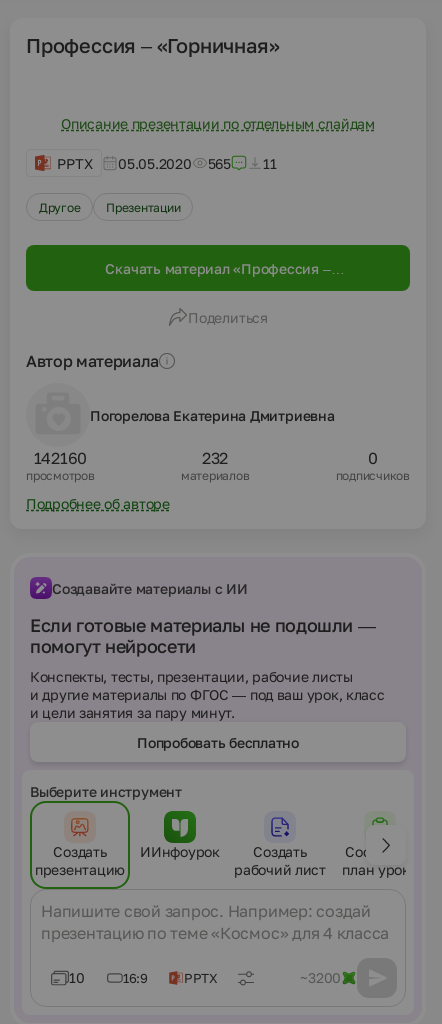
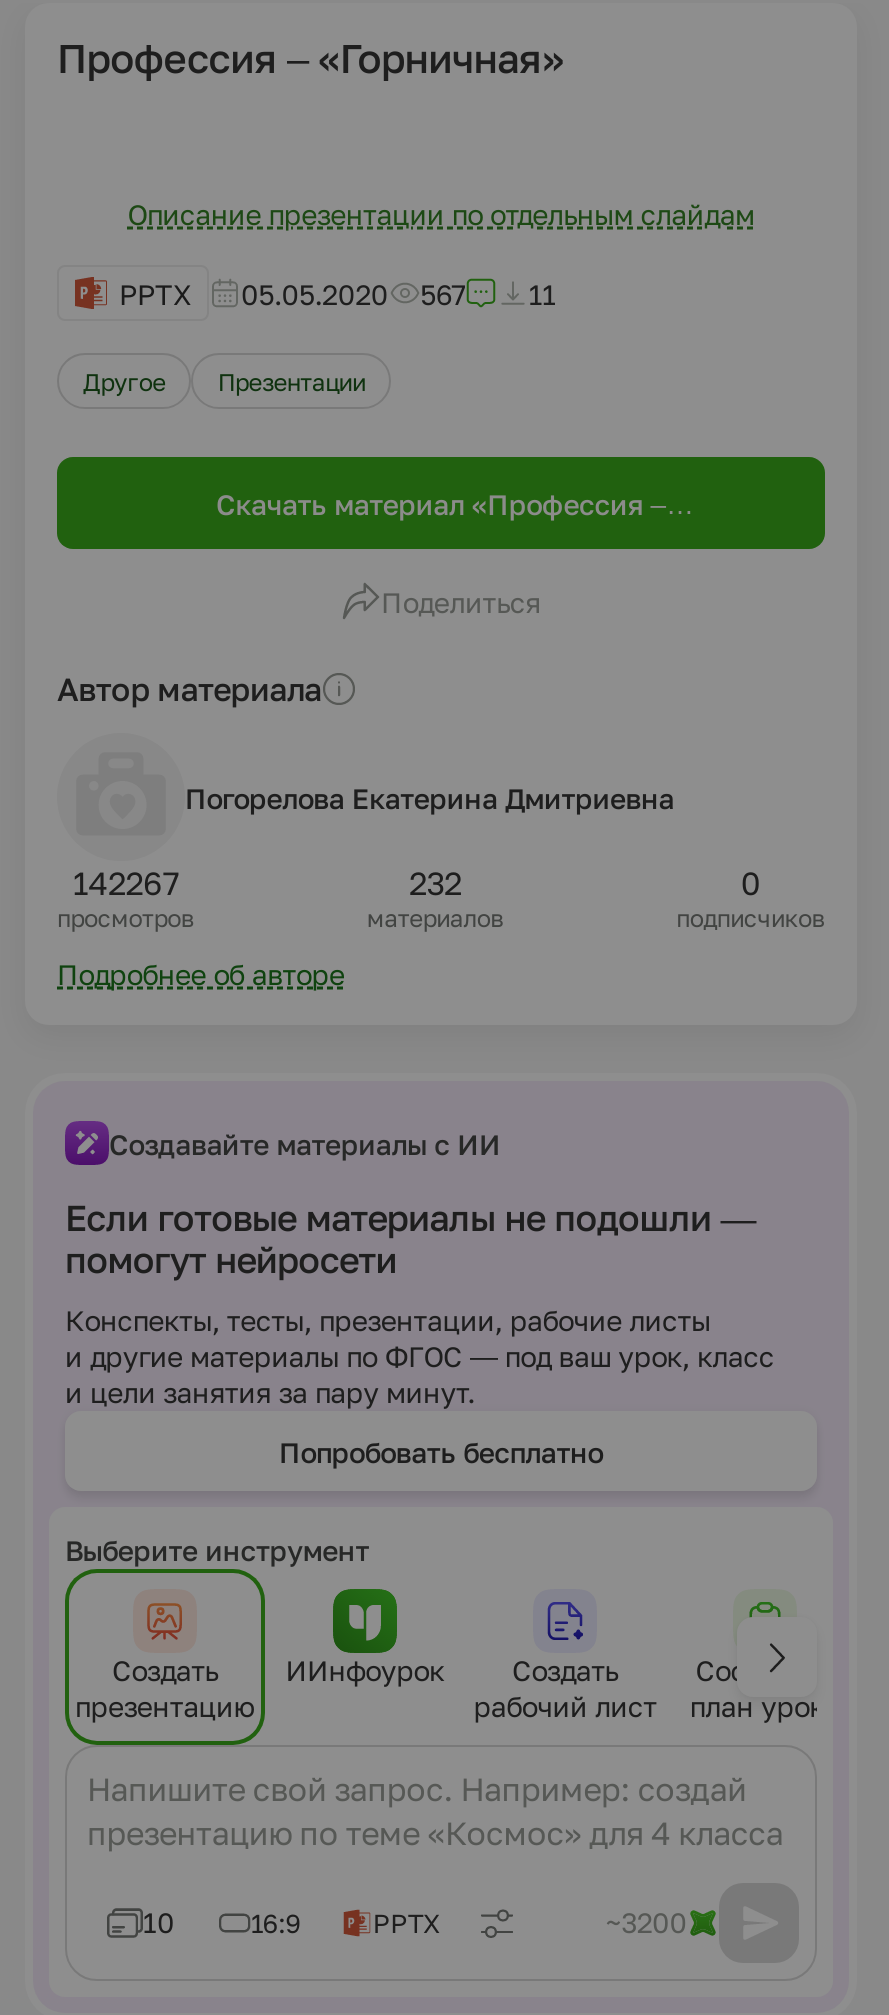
- PPTX 05.05.2020 565 11
+ PPTX 05.05.2020 567 11

- 142160
+ 142267
